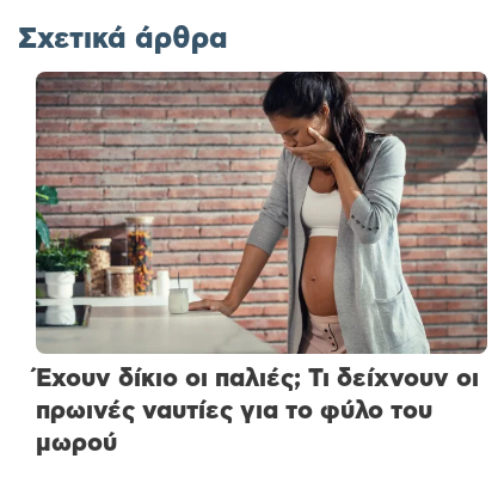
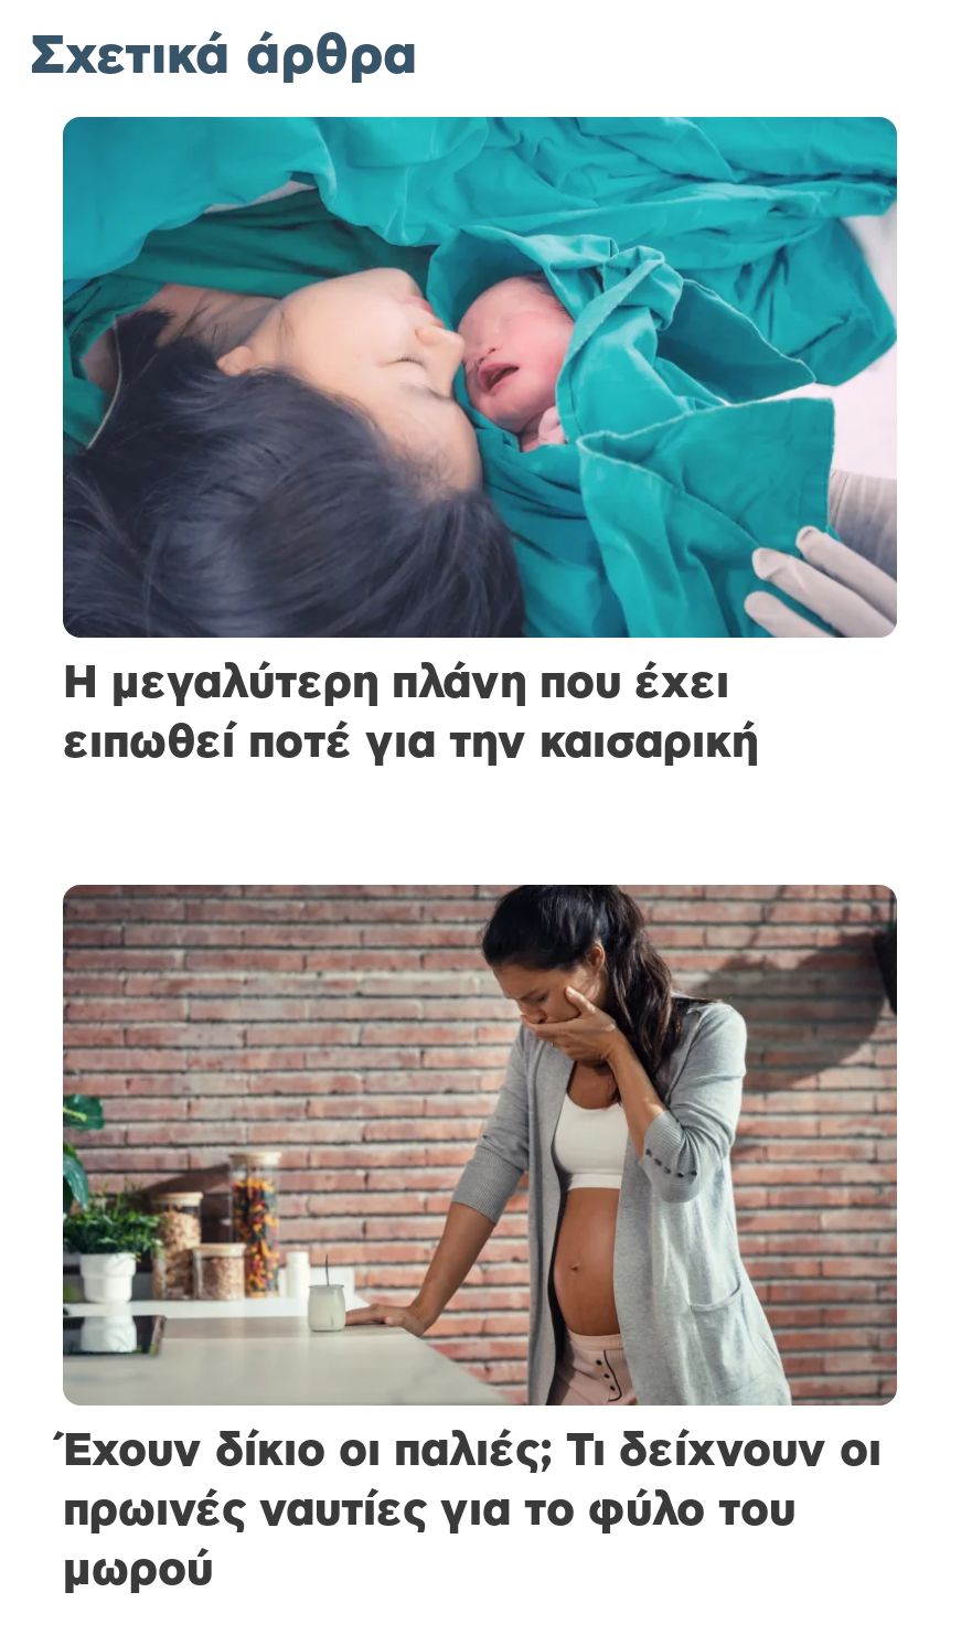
+ [image]
+ Η μεγαλύτερη πλάνη που έχει
+ ειπωθεί ποτέ για την καισαρική
